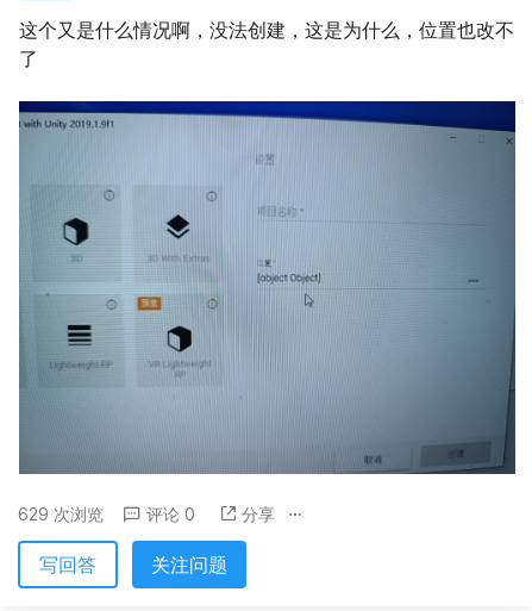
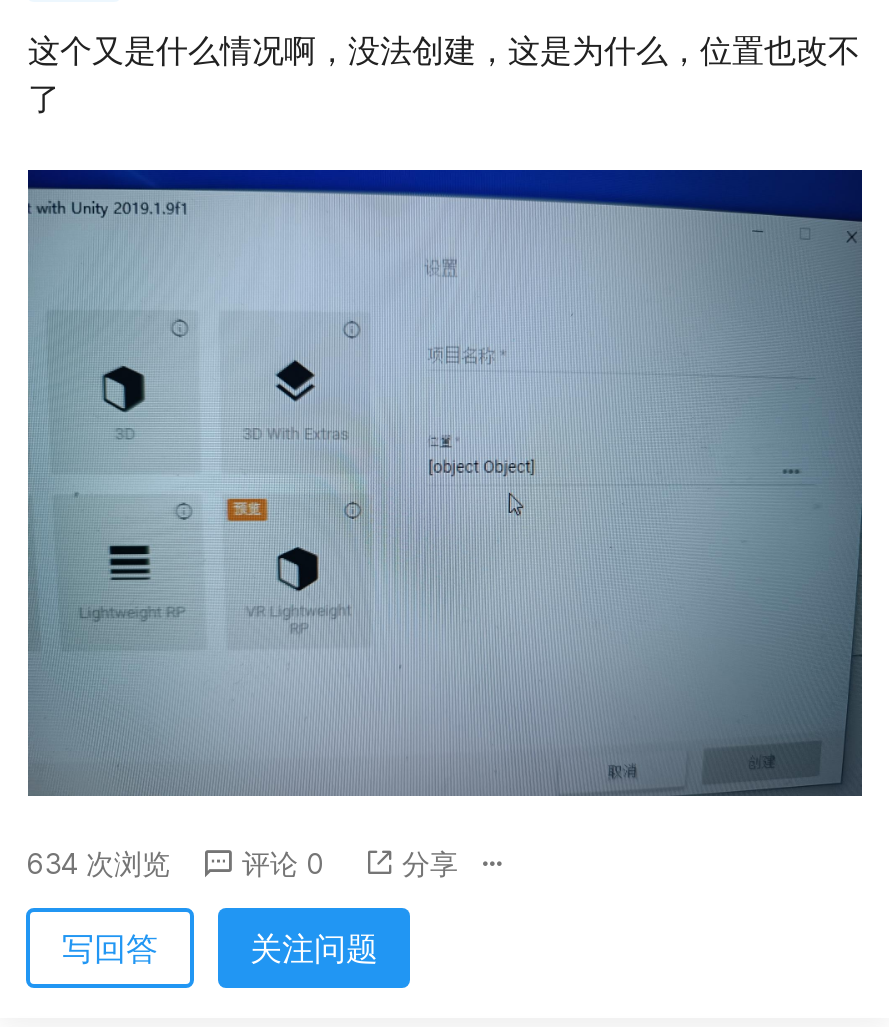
- 629 次浏览
+ 634 次浏览
